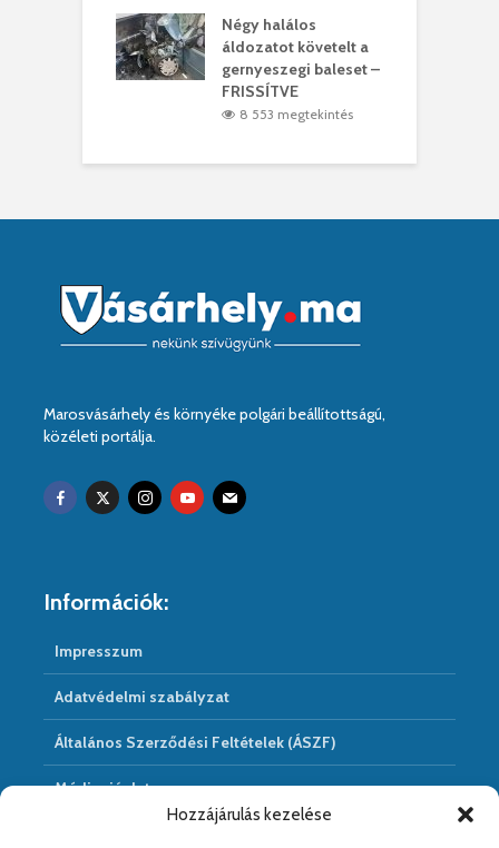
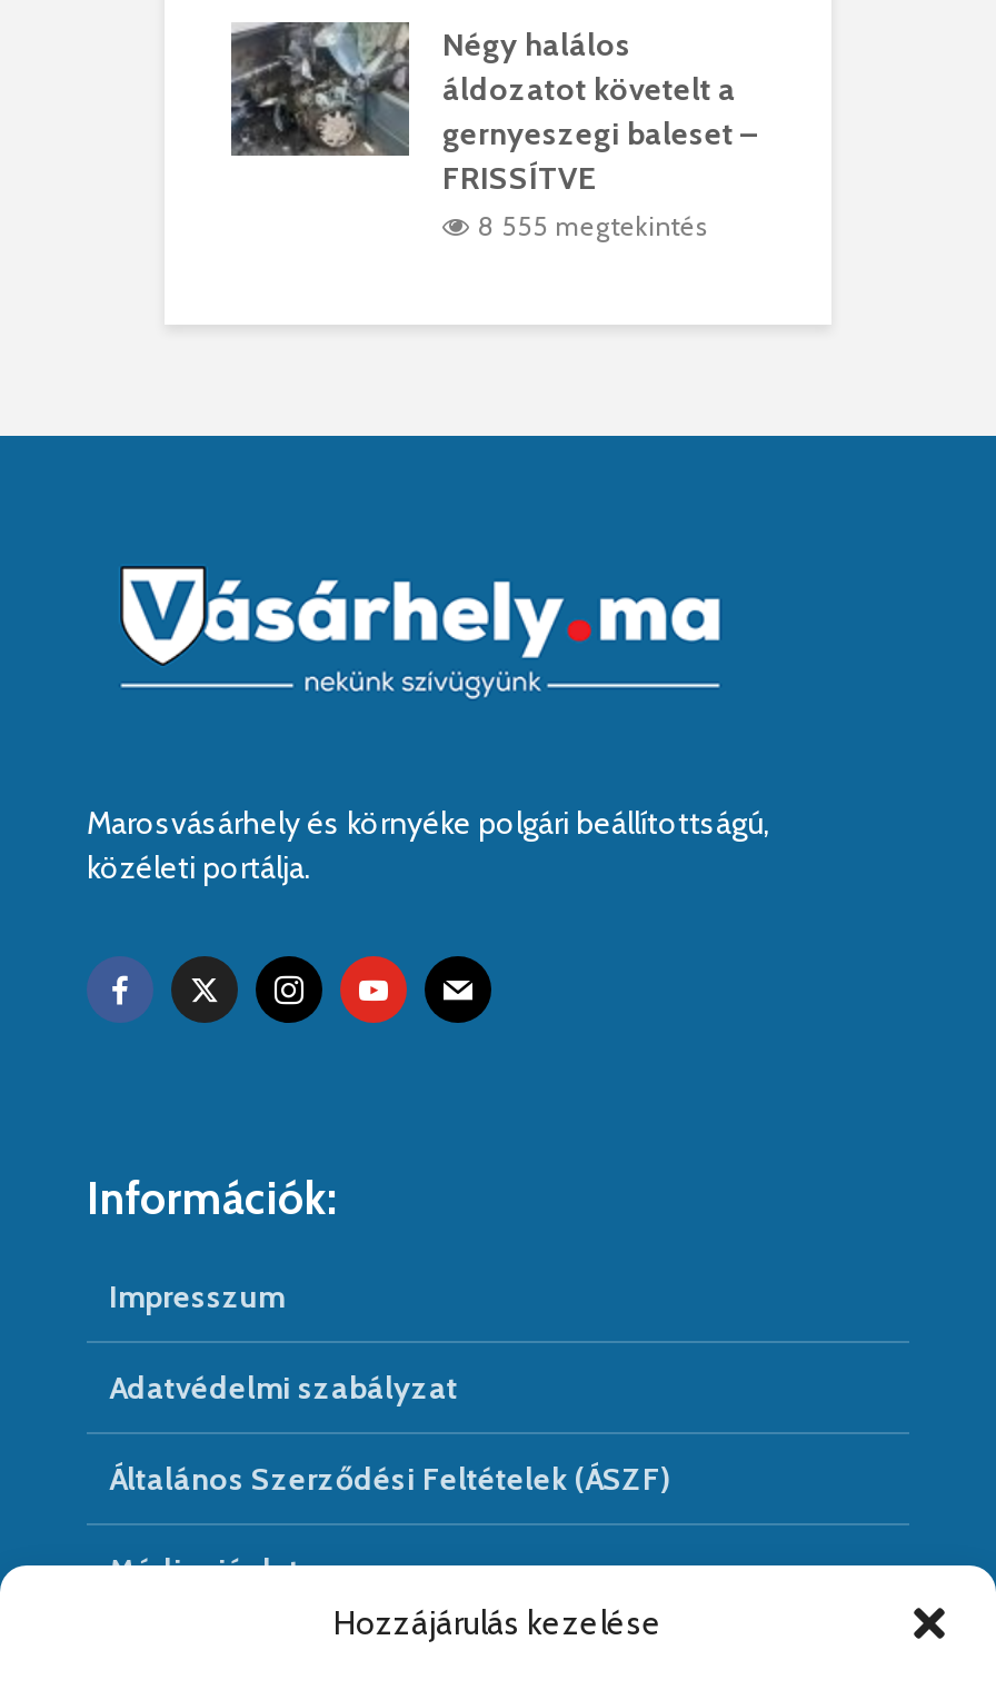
- 8 553 megtekintés
+ 8 555 megtekintés
